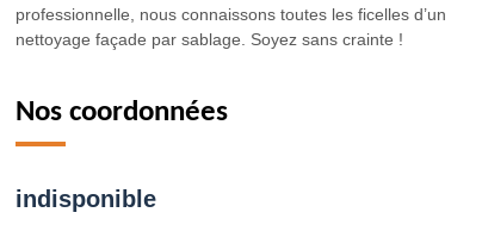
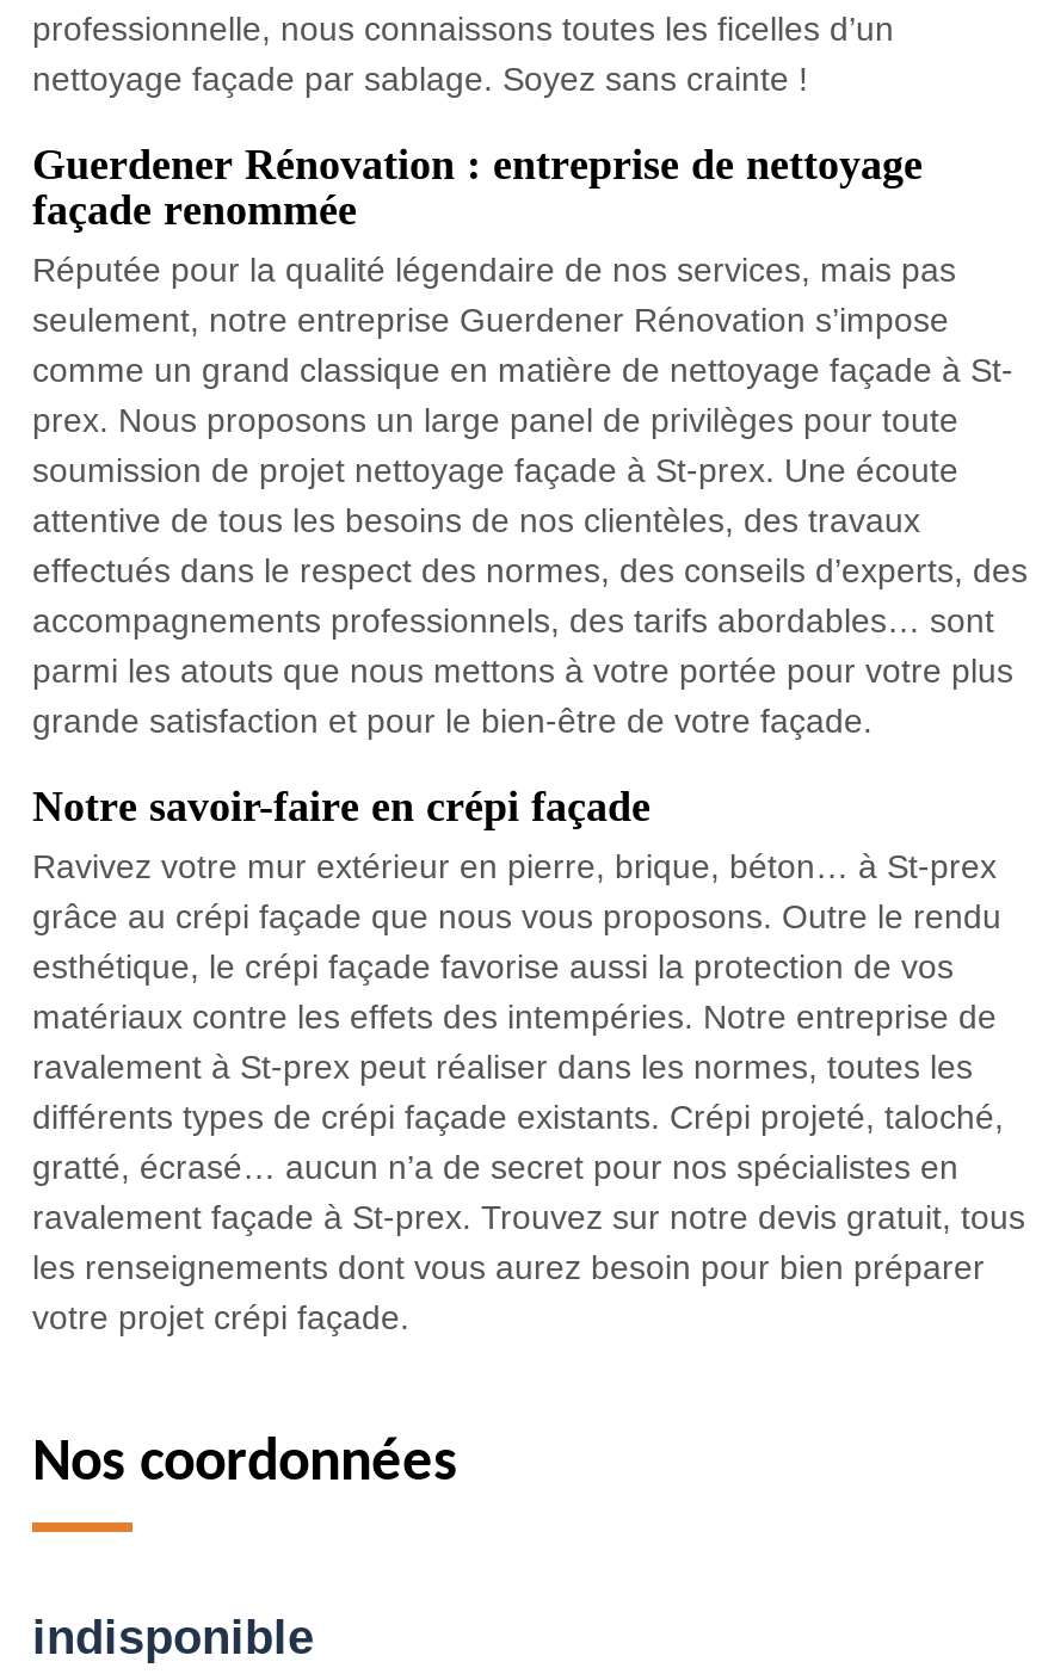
+ Guerdener Rénovation : entreprise de nettoyage
+ façade renommée
+ Réputée pour la qualité légendaire de nos services, mais pas
+ seulement, notre entreprise Guerdener Rénovation s’impose
+ comme un grand classique en matière de nettoyage façade à St-
+ prex. Nous proposons un large panel de privilèges pour toute
+ soumission de projet nettoyage façade à St-prex. Une écoute
+ attentive de tous les besoins de nos clientèles, des travaux
+ effectués dans le respect des normes, des conseils d’experts, des
+ accompagnements professionnels, des tarifs abordables… sont
+ parmi les atouts que nous mettons à votre portée pour votre plus
+ grande satisfaction et pour le bien-être de votre façade.
+ Notre savoir-faire en crépi façade
+ Ravivez votre mur extérieur en pierre, brique, béton… à St-prex
+ grâce au crépi façade que nous vous proposons. Outre le rendu
+ esthétique, le crépi façade favorise aussi la protection de vos
+ matériaux contre les effets des intempéries. Notre entreprise de
+ ravalement à St-prex peut réaliser dans les normes, toutes les
+ différents types de crépi façade existants. Crépi projeté, taloché,
+ gratté, écrasé… aucun n’a de secret pour nos spécialistes en
+ ravalement façade à St-prex. Trouvez sur notre devis gratuit, tous
+ les renseignements dont vous aurez besoin pour bien préparer
+ votre projet crépi façade.
